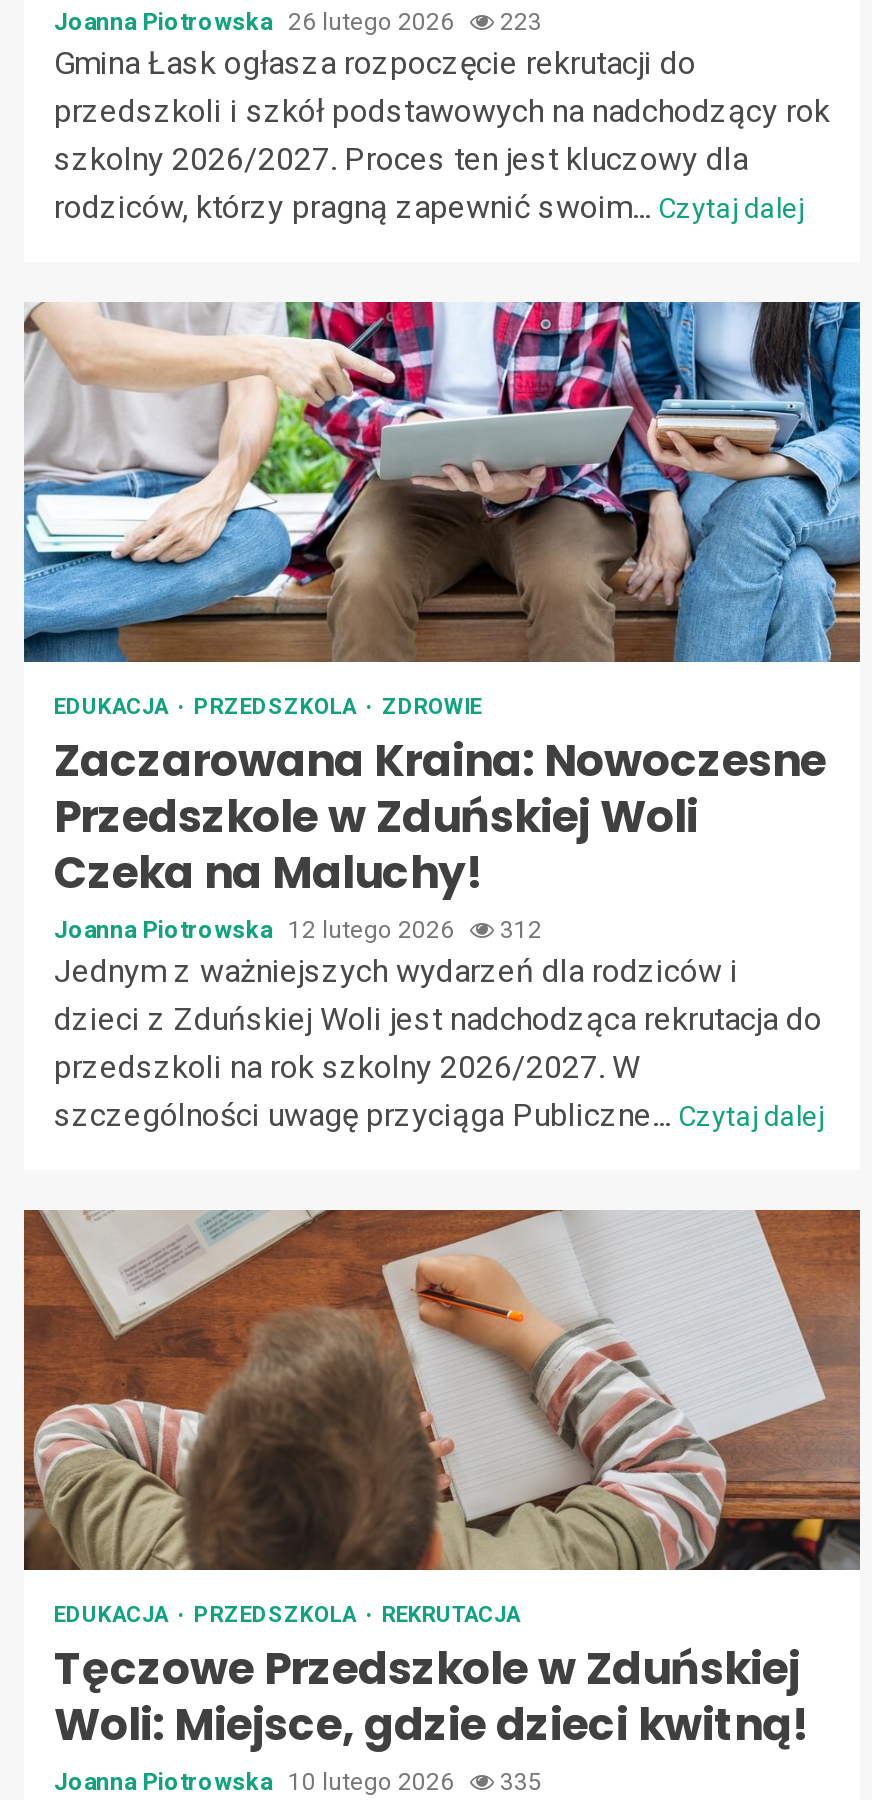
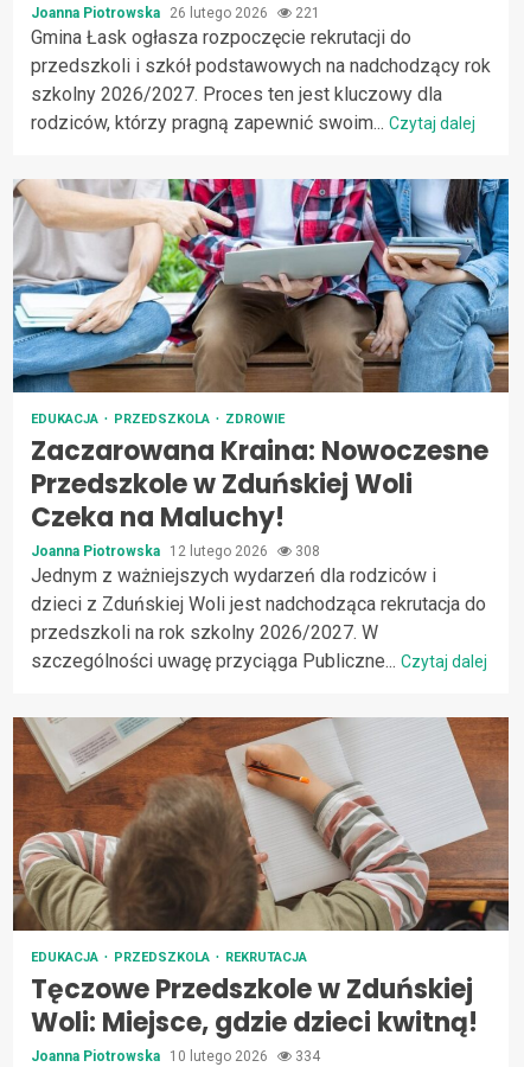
- Joanna Piotrowska 26 lutego 2026 223
+ Joanna Piotrowska 26 lutego 2026 221

- Joanna Piotrowska 12 lutego 2026 312
+ Joanna Piotrowska 12 lutego 2026 308

- Joanna Piotrowska 10 lutego 2026 335
+ Joanna Piotrowska 10 lutego 2026 334
